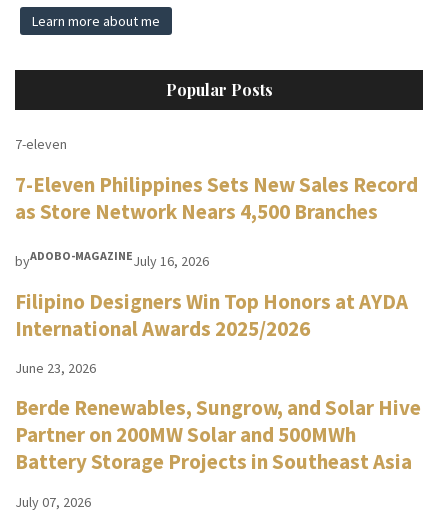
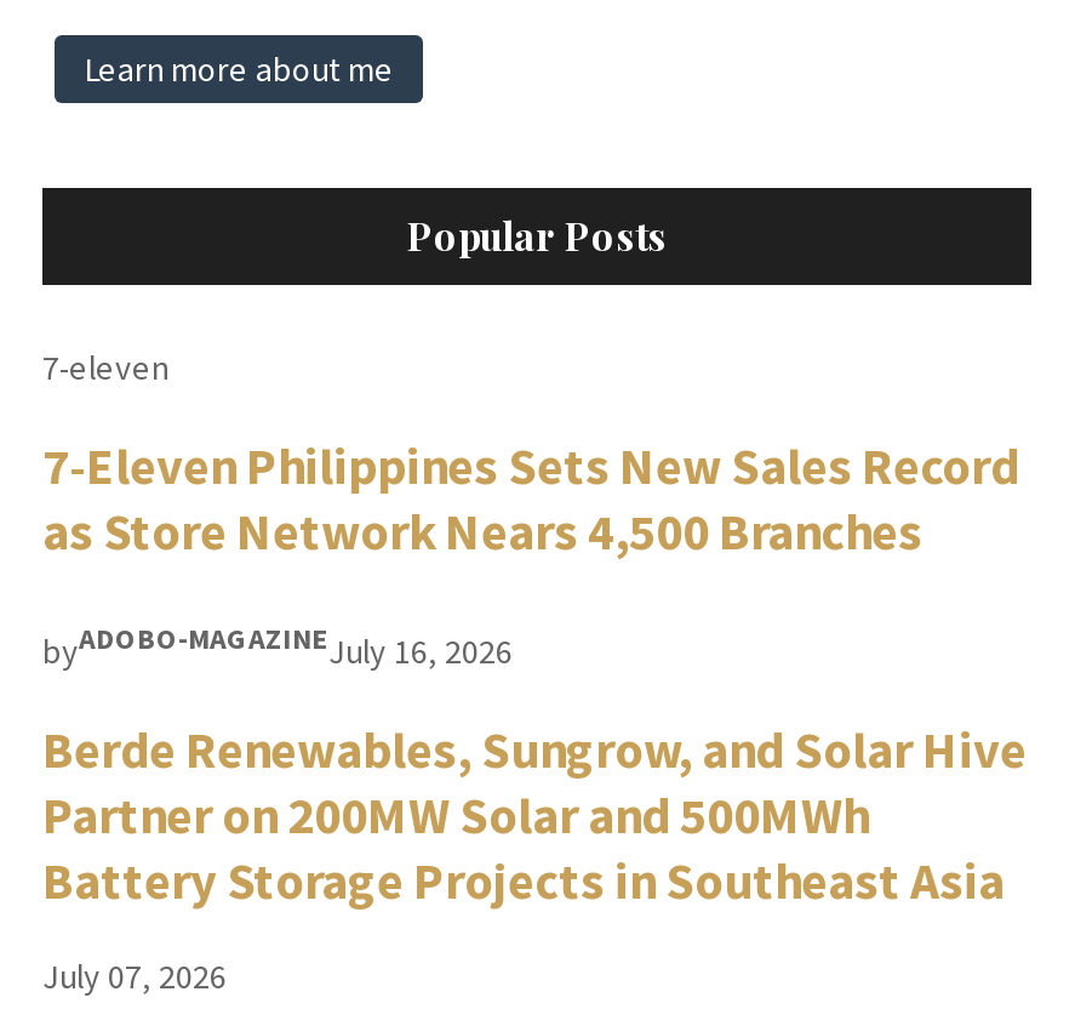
- Filipino Designers Win Top Honors at AYDA
- International Awards 2025/2026
- June 23, 2026
